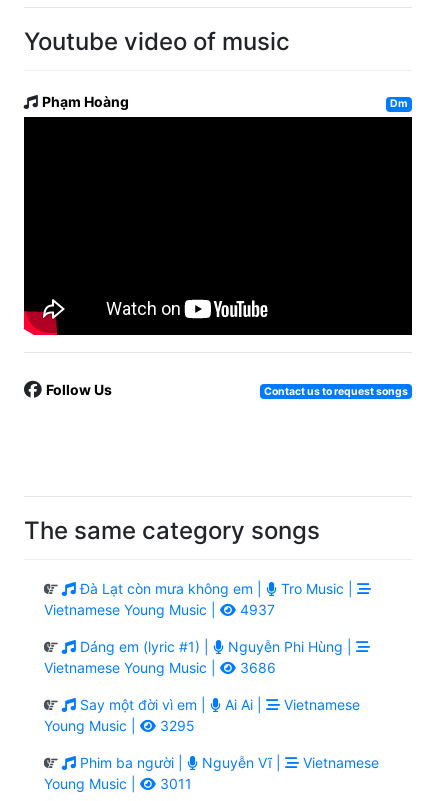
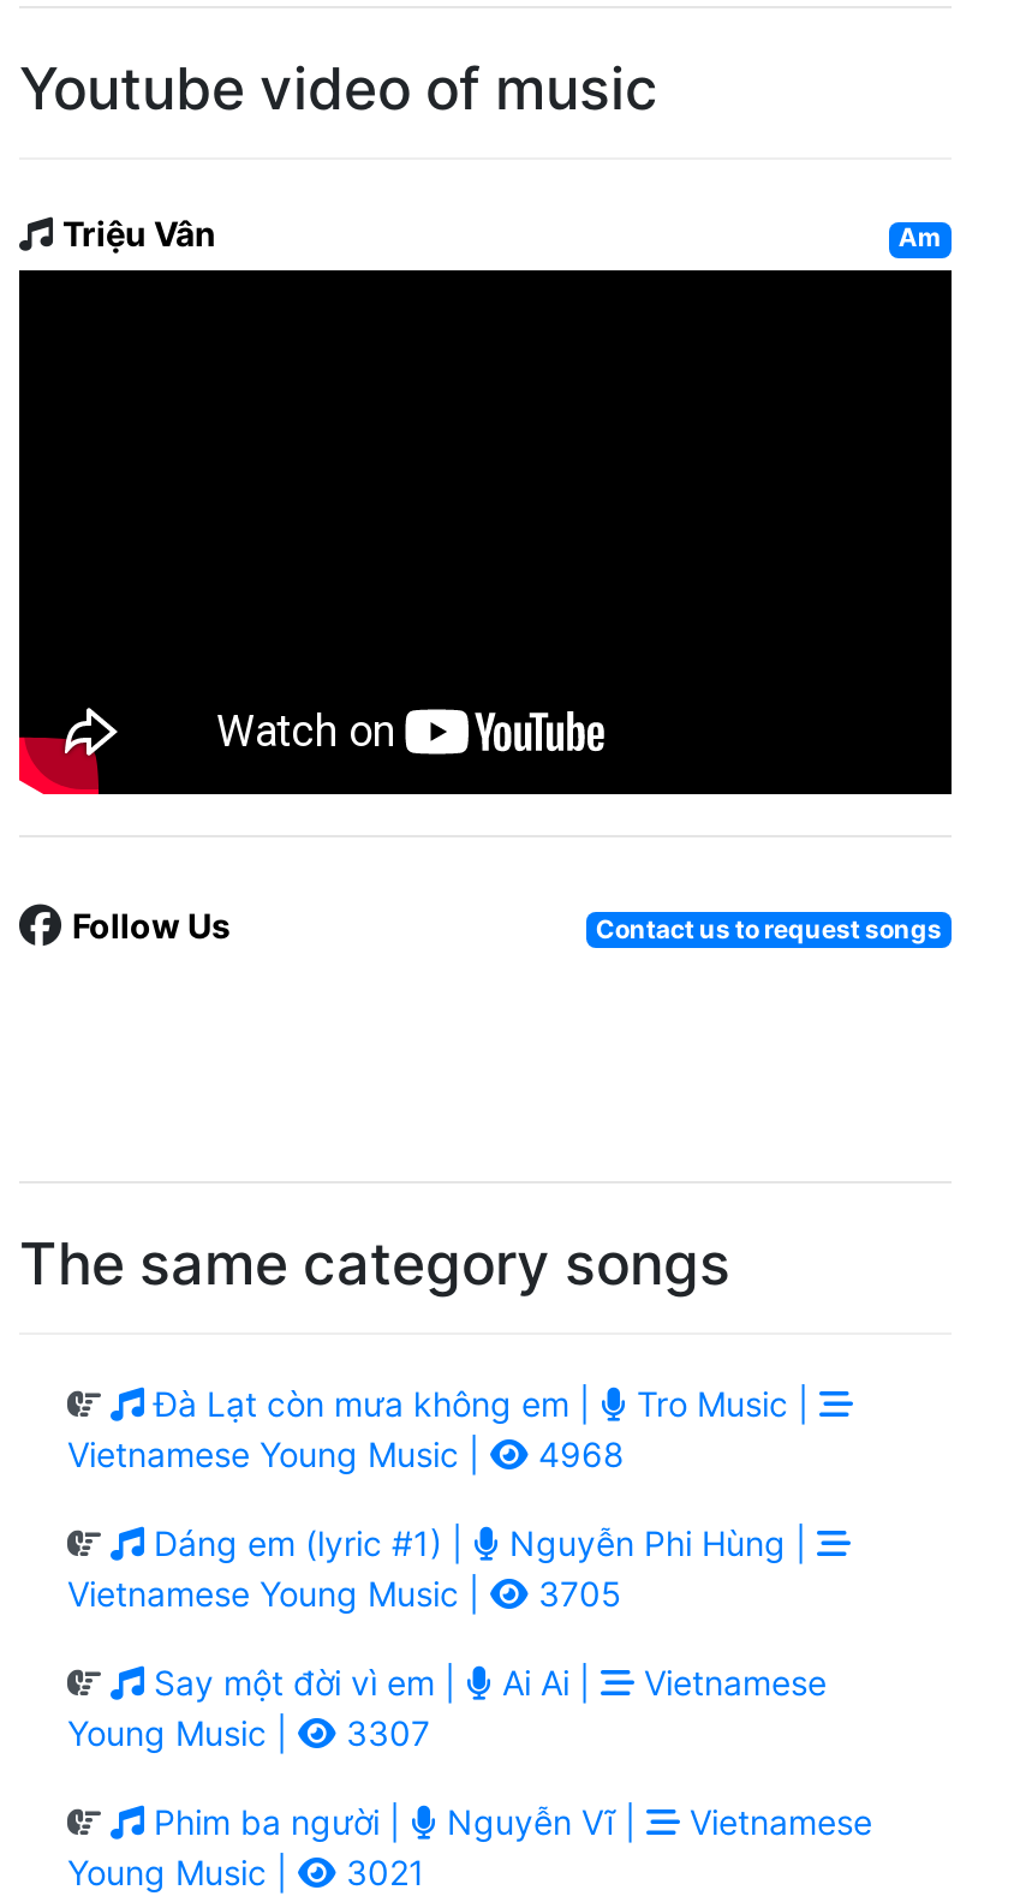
- Phạm Hoàng
- Dm
+ Triệu Vân
+ Am

- 4937
+ 4968

- 3686
+ 3705

- 3295
+ 3307

- 3011
+ 3021
